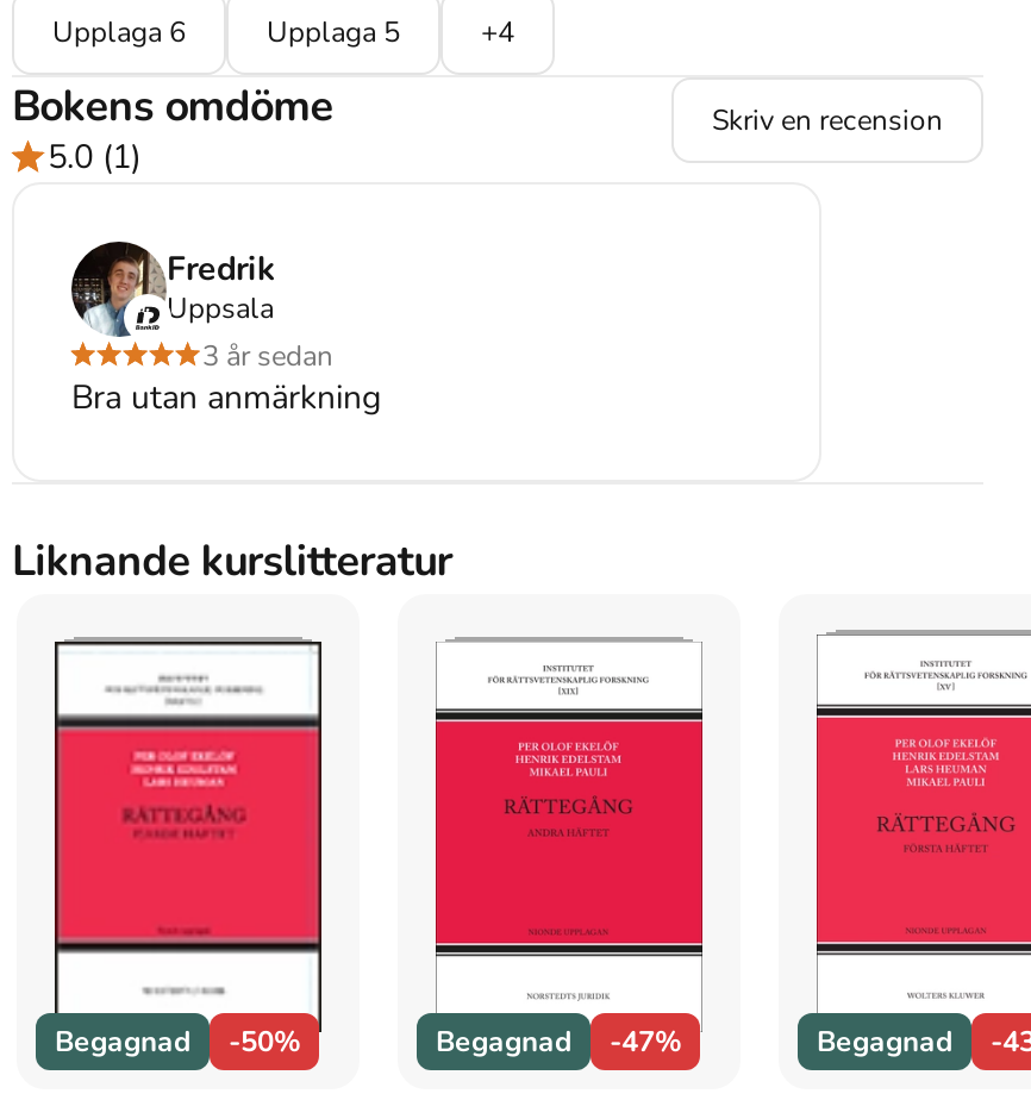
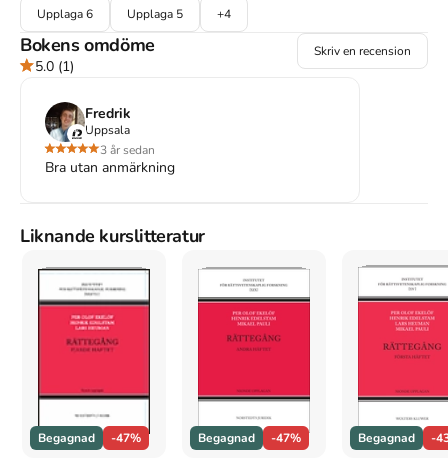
- -50%
+ -47%
